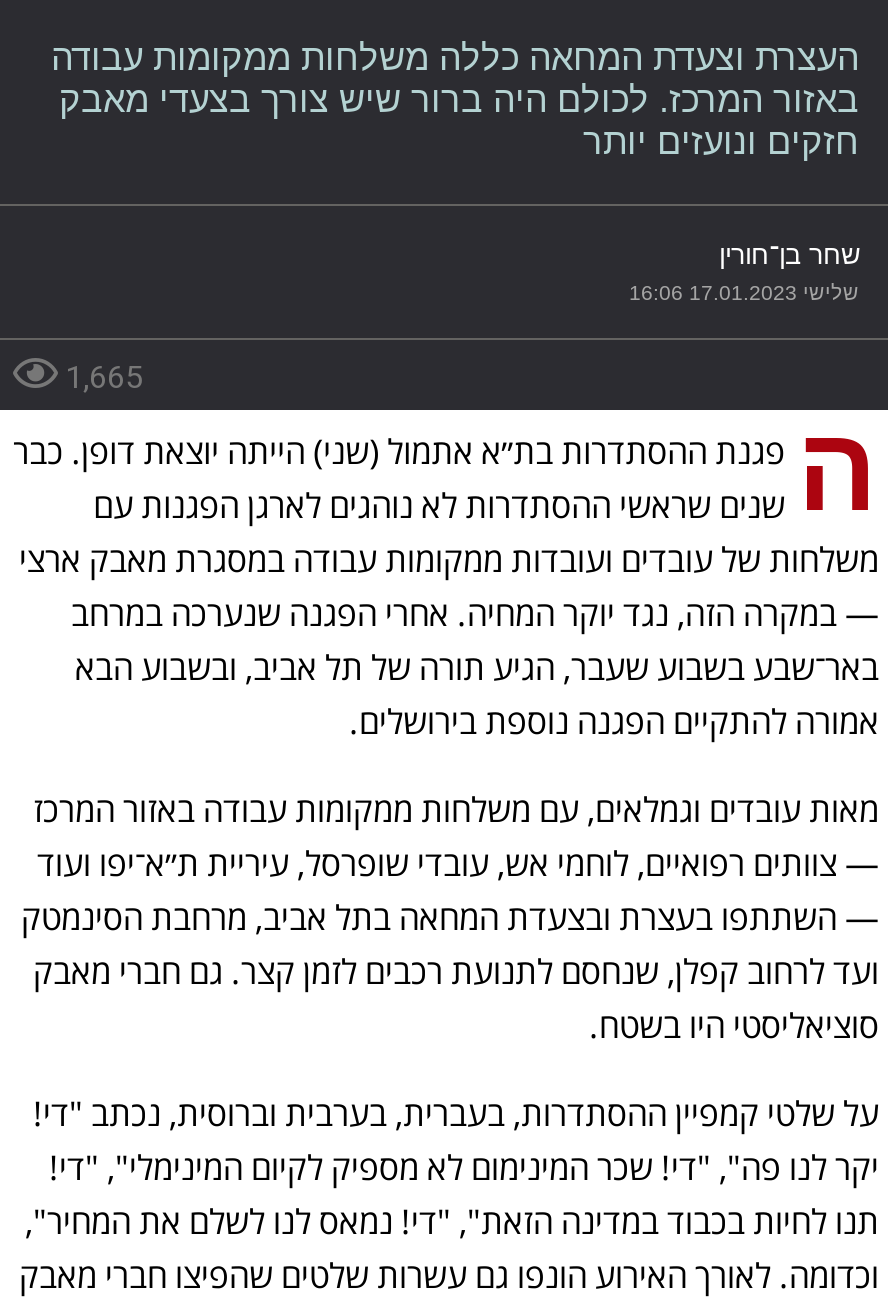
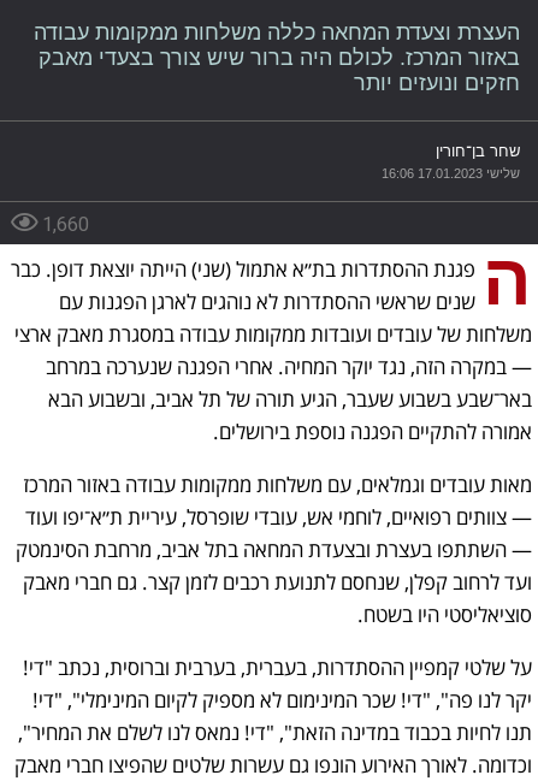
- 1,665
+ 1,660
